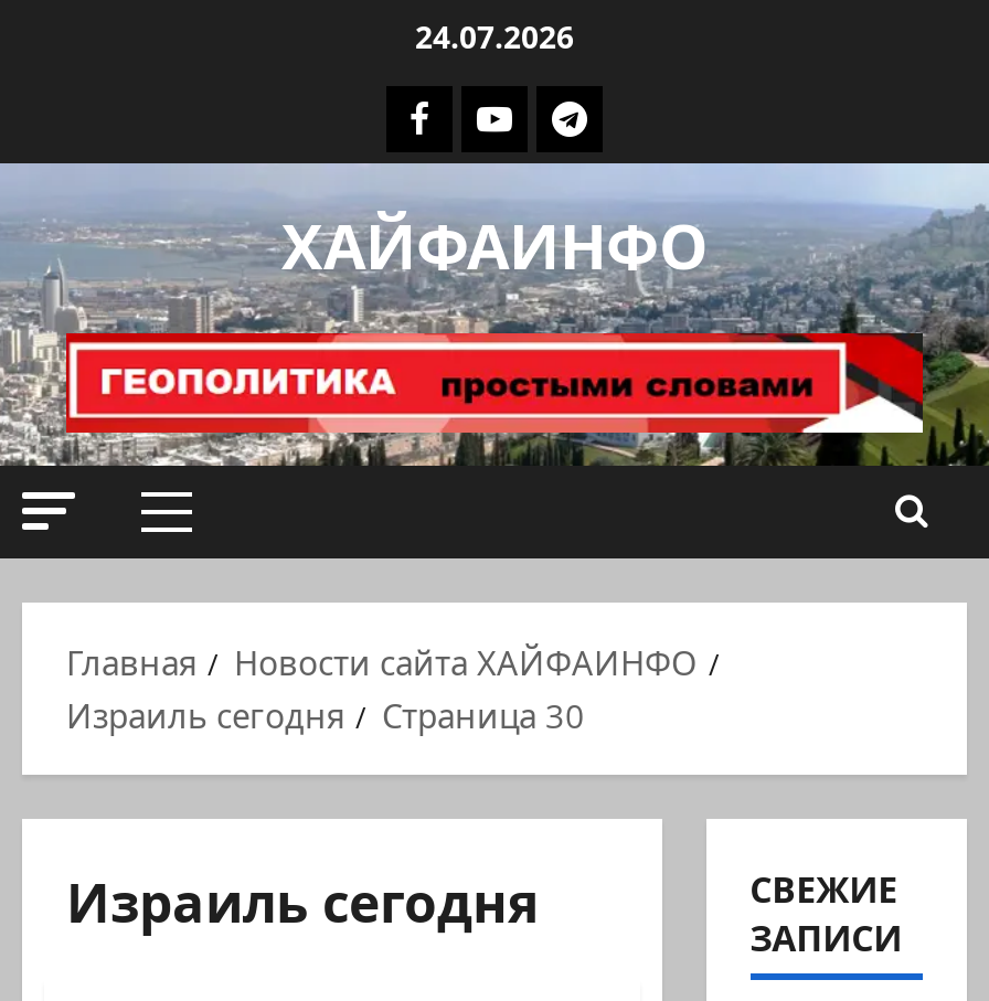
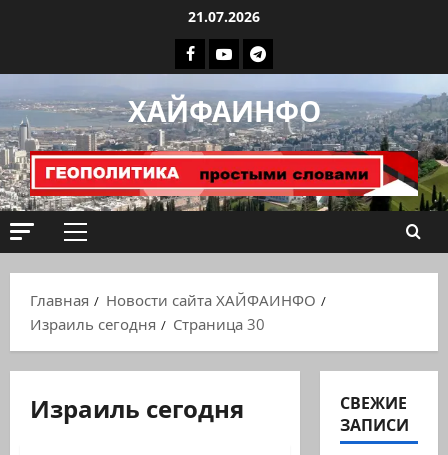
- 24.07.2026
+ 21.07.2026
